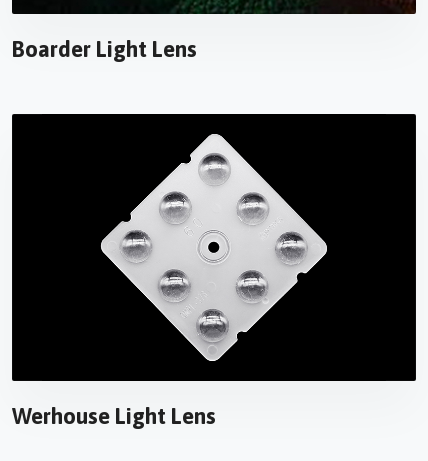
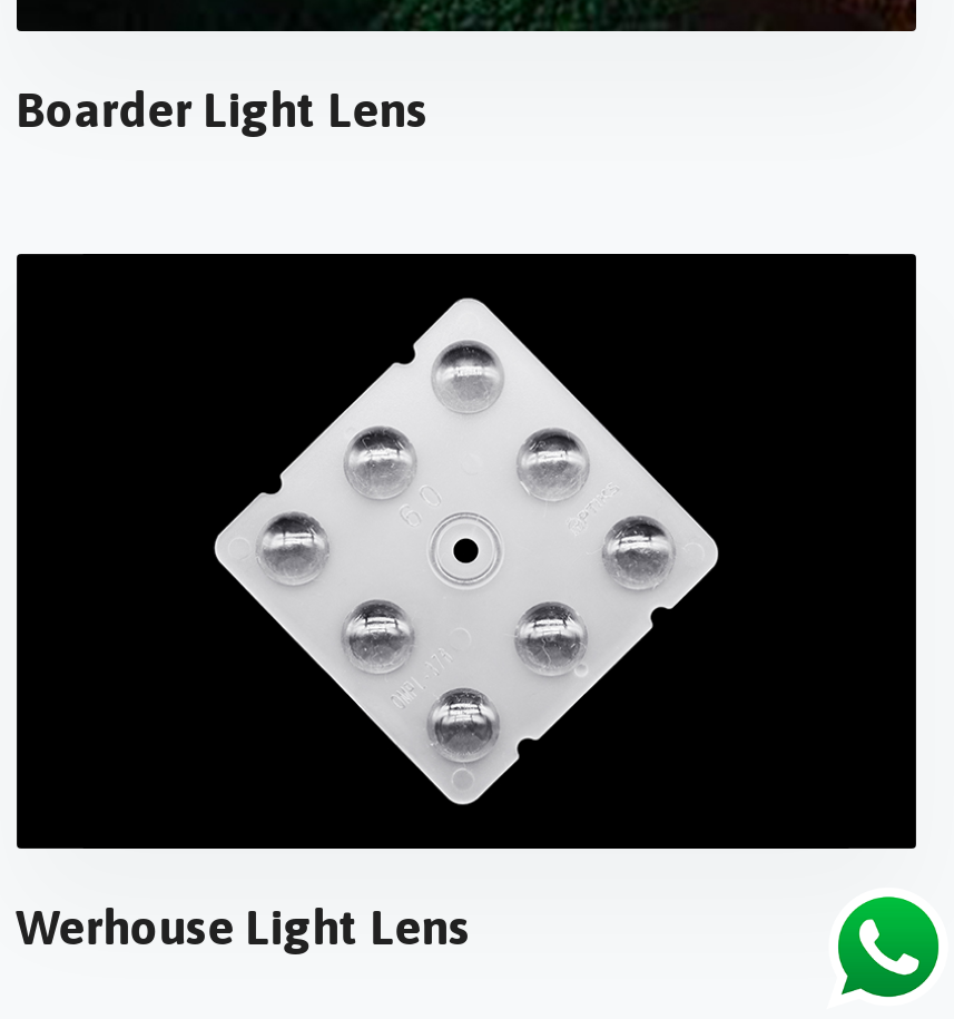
+ [image]
